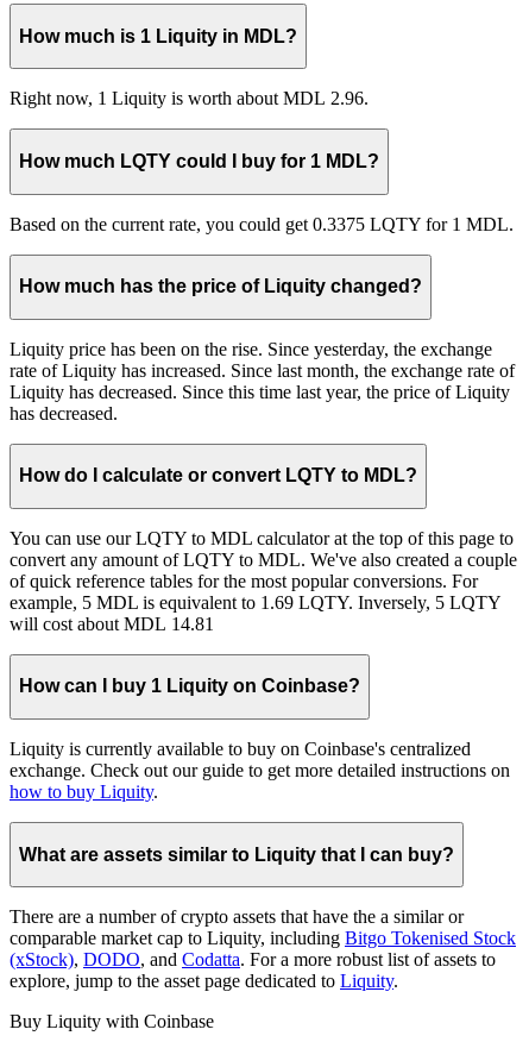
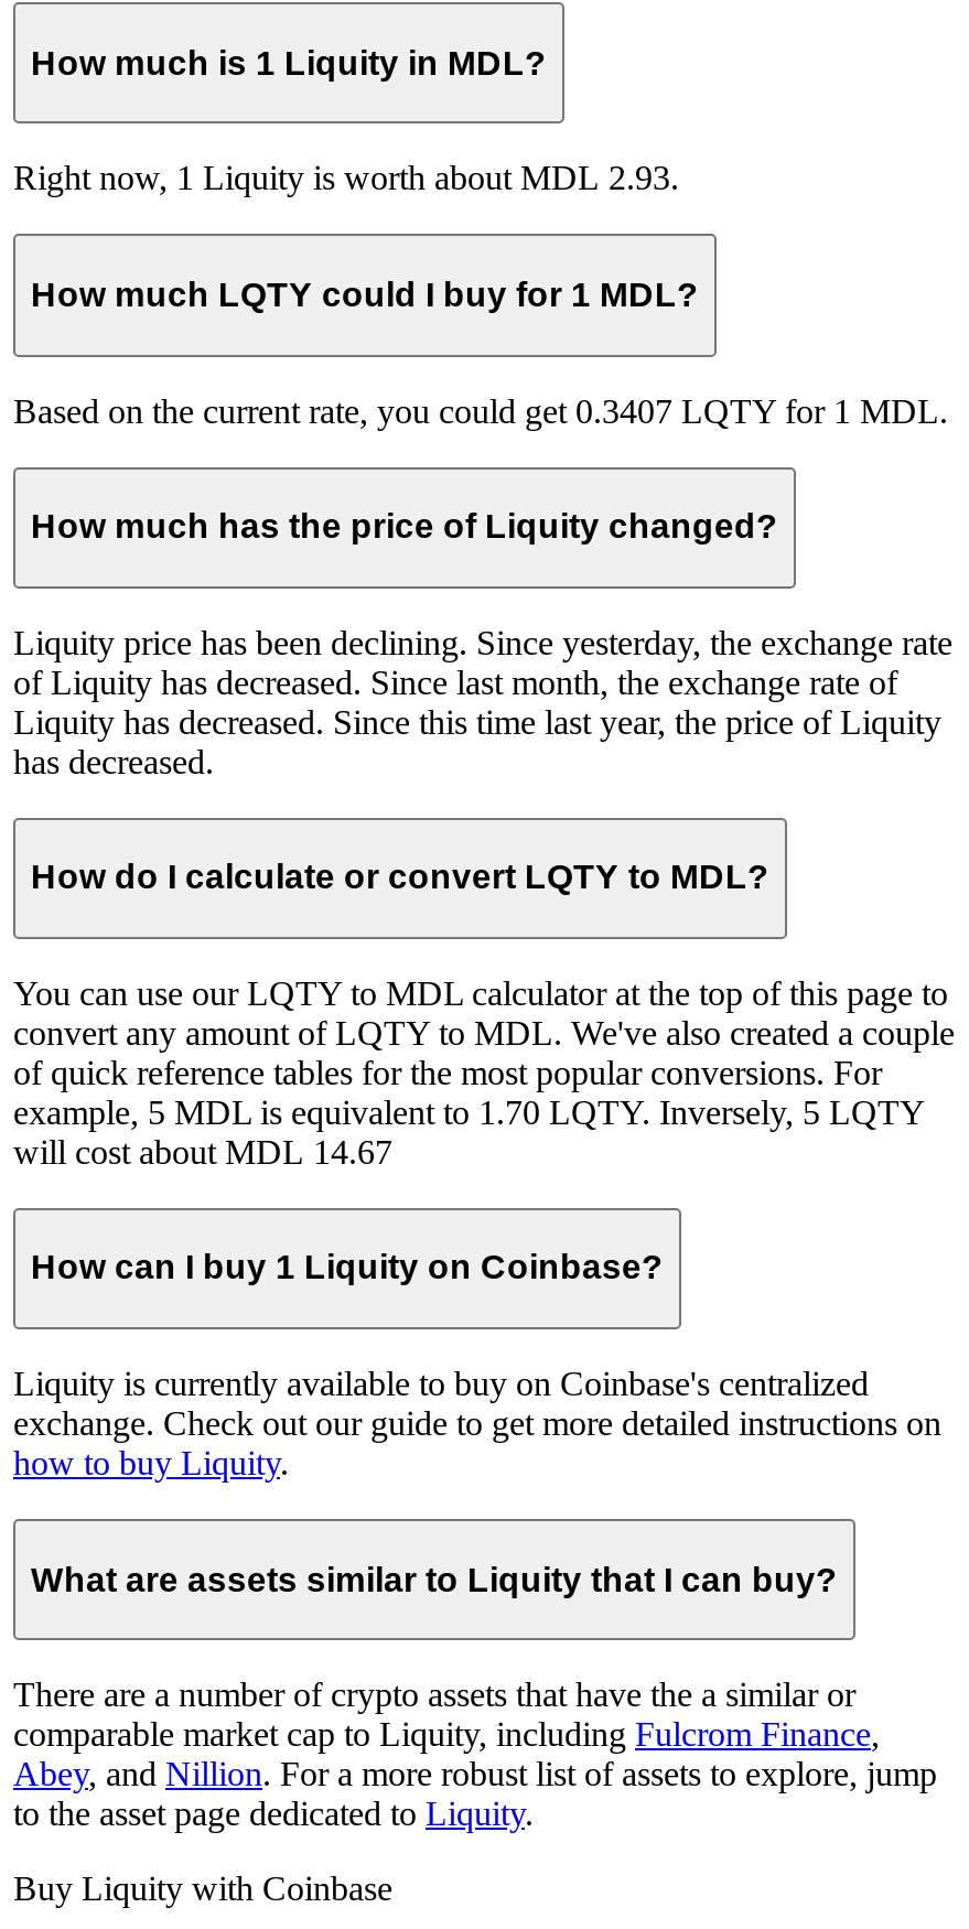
- Right now, 1 Liquity is worth about MDL 2.96.
+ Right now, 1 Liquity is worth about MDL 2.93.

- Based on the current rate, you could get 0.3375 LQTY for 1 MDL.
+ Based on the current rate, you could get 0.3407 LQTY for 1 MDL.

- Liquity price has been on the rise. Since yesterday, the exchange
- rate of Liquity has increased. Since last month, the exchange rate of
+ Liquity price has been declining. Since yesterday, the exchange rate
+ of Liquity has decreased. Since last month, the exchange rate of

- example, 5 MDL is equivalent to 1.69 LQTY. Inversely, 5 LQTY
+ example, 5 MDL is equivalent to 1.70 LQTY. Inversely, 5 LQTY

- will cost about MDL 14.81
+ will cost about MDL 14.67

- comparable market cap to Liquity, including Bitgo Tokenised Stock
- (xStock), DODO, and Codatta. For a more robust list of assets to
- explore, jump to the asset page dedicated to Liquity.
+ comparable market cap to Liquity, including Fulcrom Finance,
+ Abey, and Nillion. For a more robust list of assets to explore, jump
+ to the asset page dedicated to Liquity.
